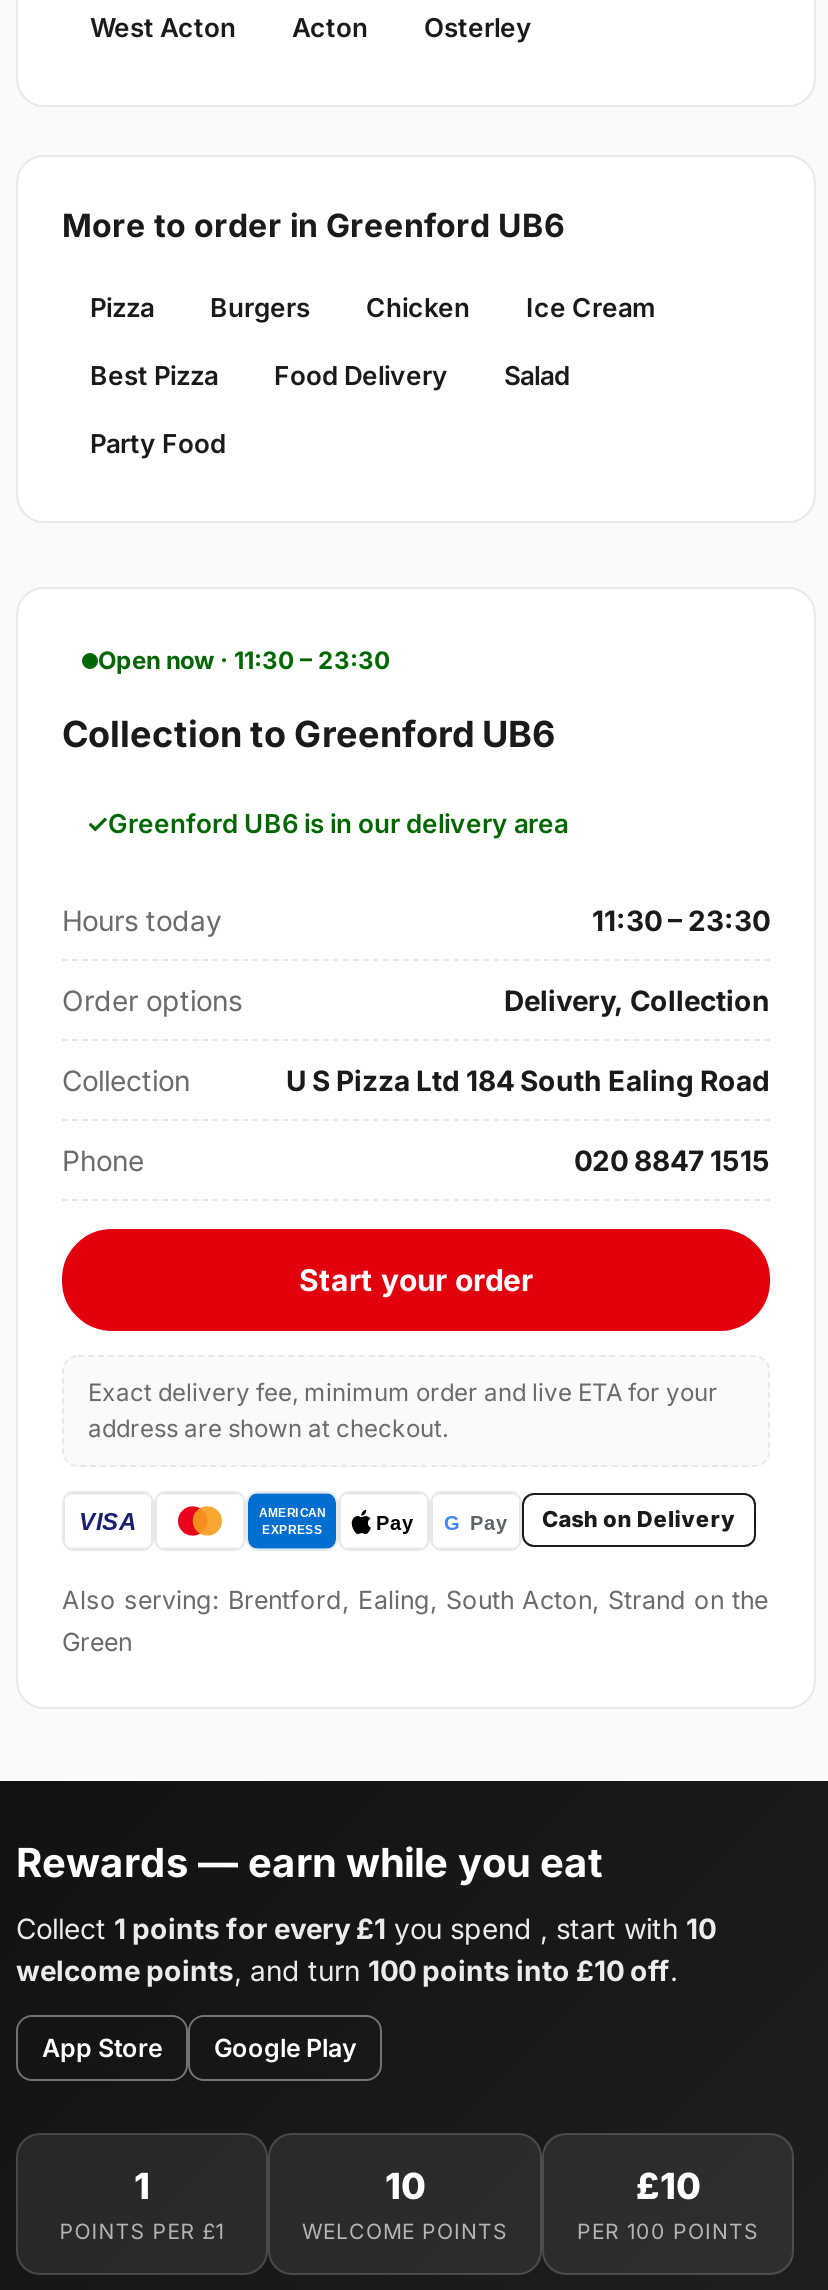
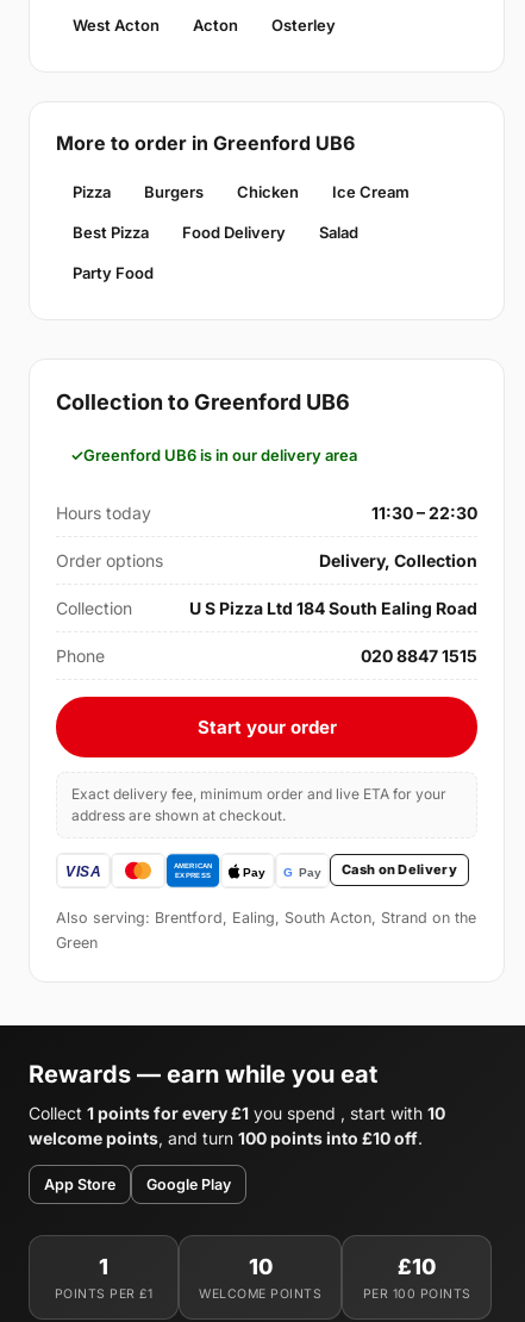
- Open now · 11:30 – 23:30

- 11:30 – 23:30
+ 11:30 – 22:30
